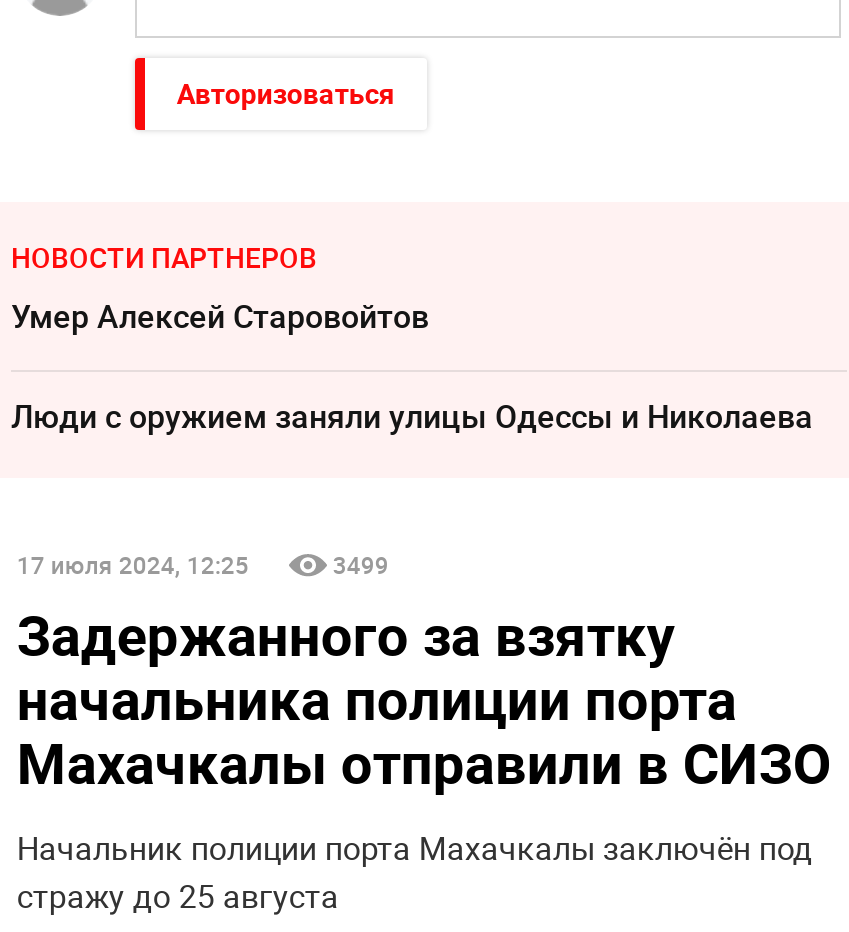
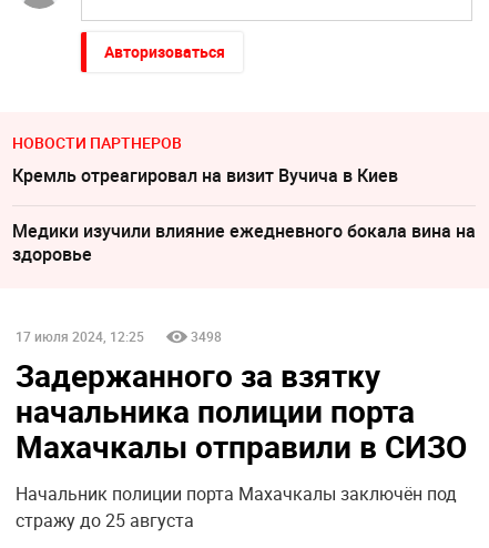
- Умер Алексeй Старовойтов
+ Кремль отреагировал на визит Вучича в Киев

- Люди с оружием заняли улицы Одессы и Николаева
+ Медики изучили влияние ежедневного бокала вина на
+ здоровье

- 3499
+ 3498
